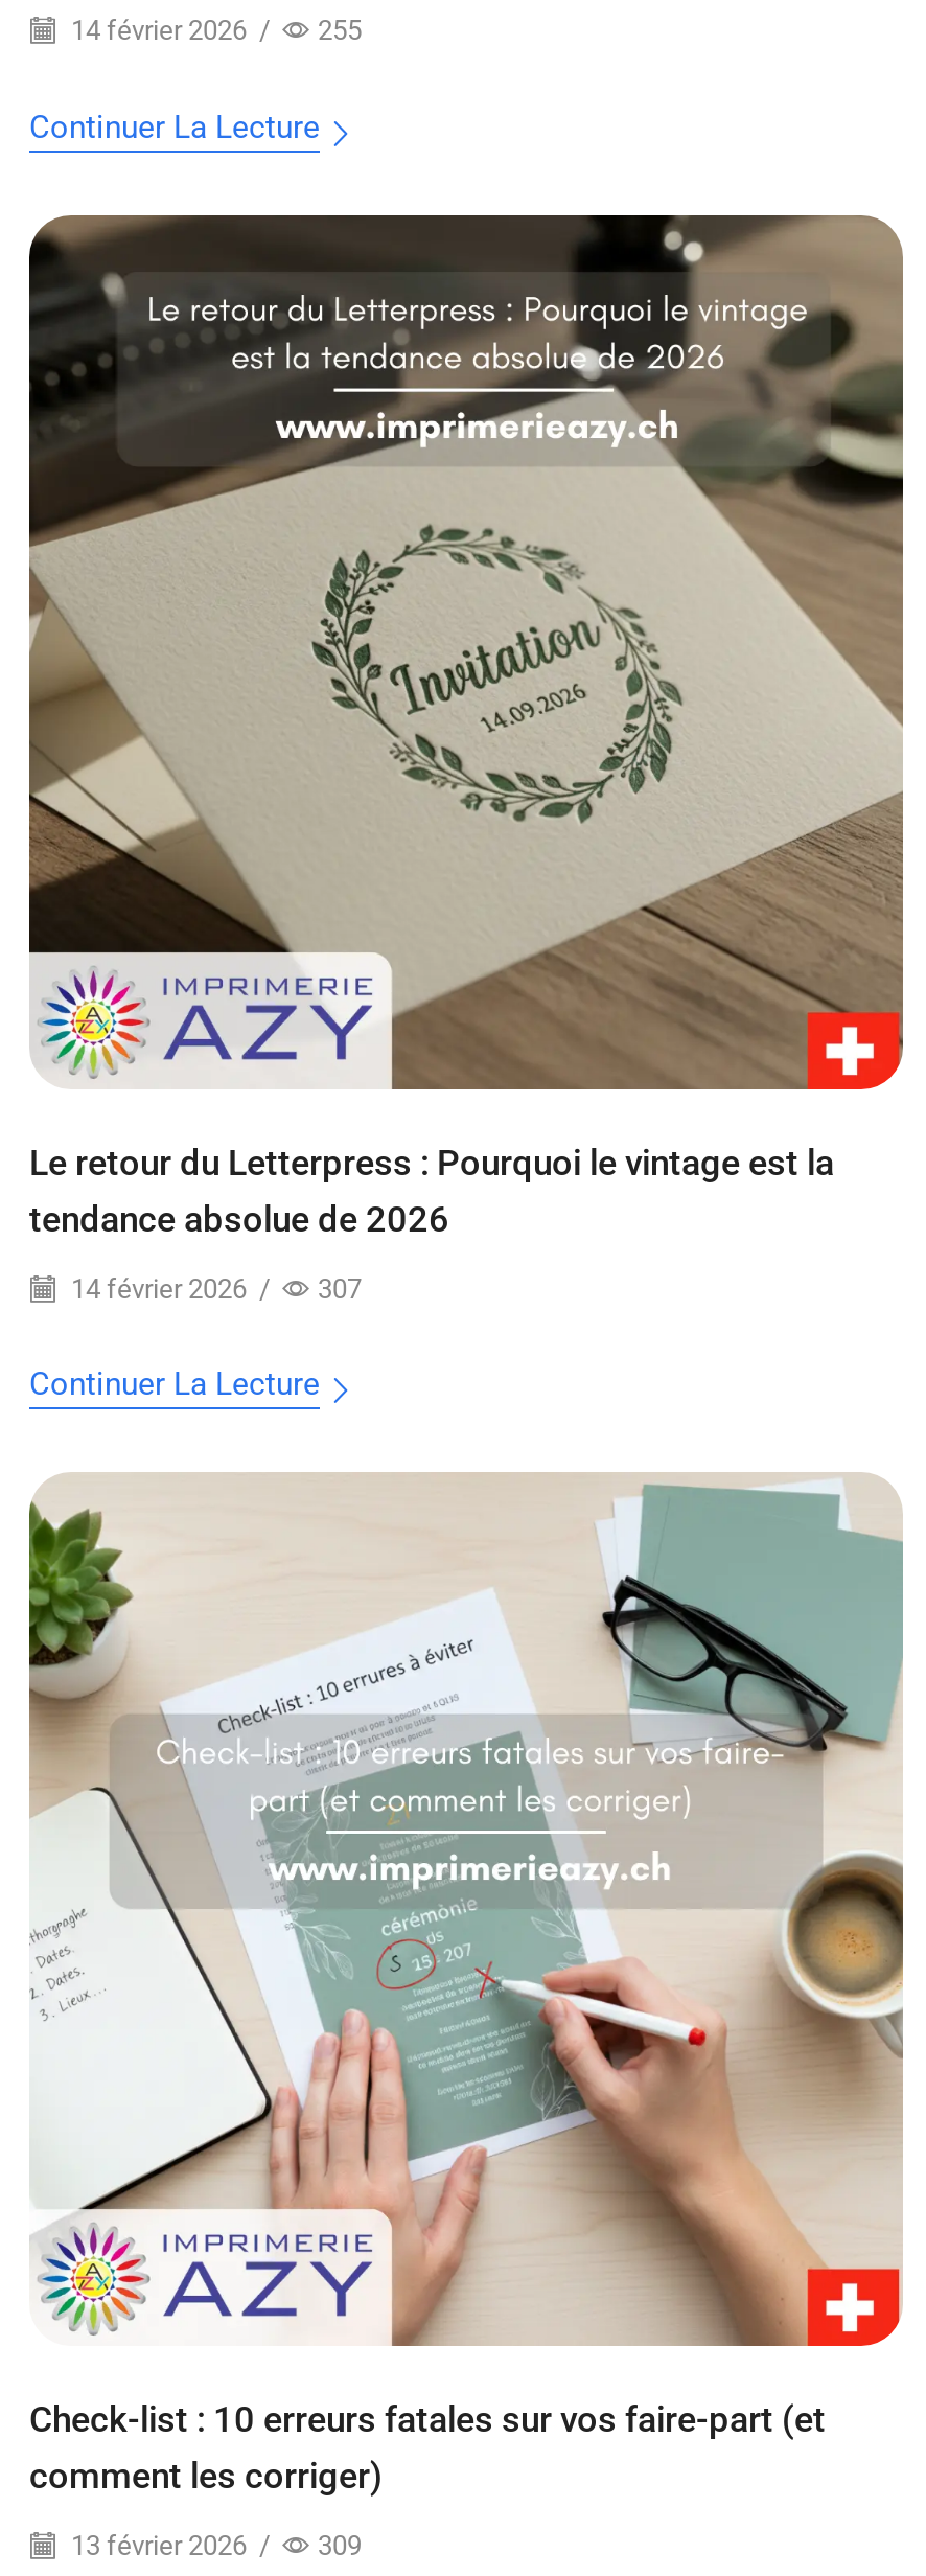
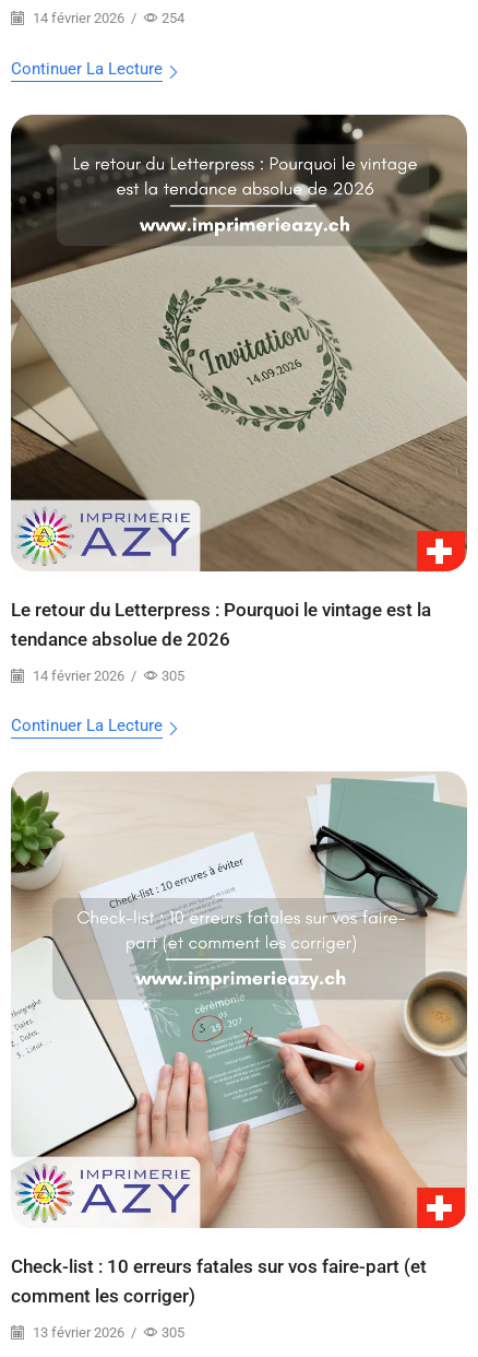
- 14 février 2026 / 255
+ 14 février 2026 / 254

- 14 février 2026 / 307
+ 14 février 2026 / 305

- 13 février 2026 / 309
+ 13 février 2026 / 305
